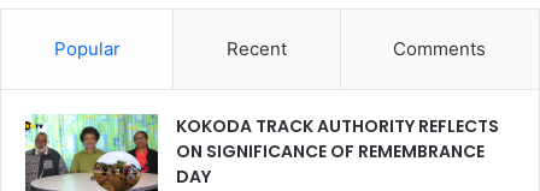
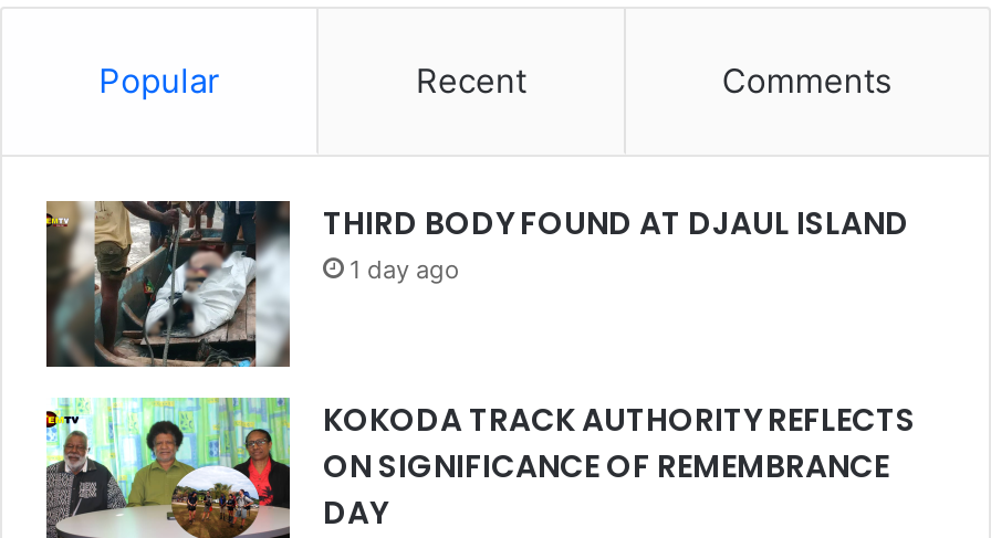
+ [image]
+ THIRD BODY FOUND AT DJAUL ISLAND
+ 1 day ago
